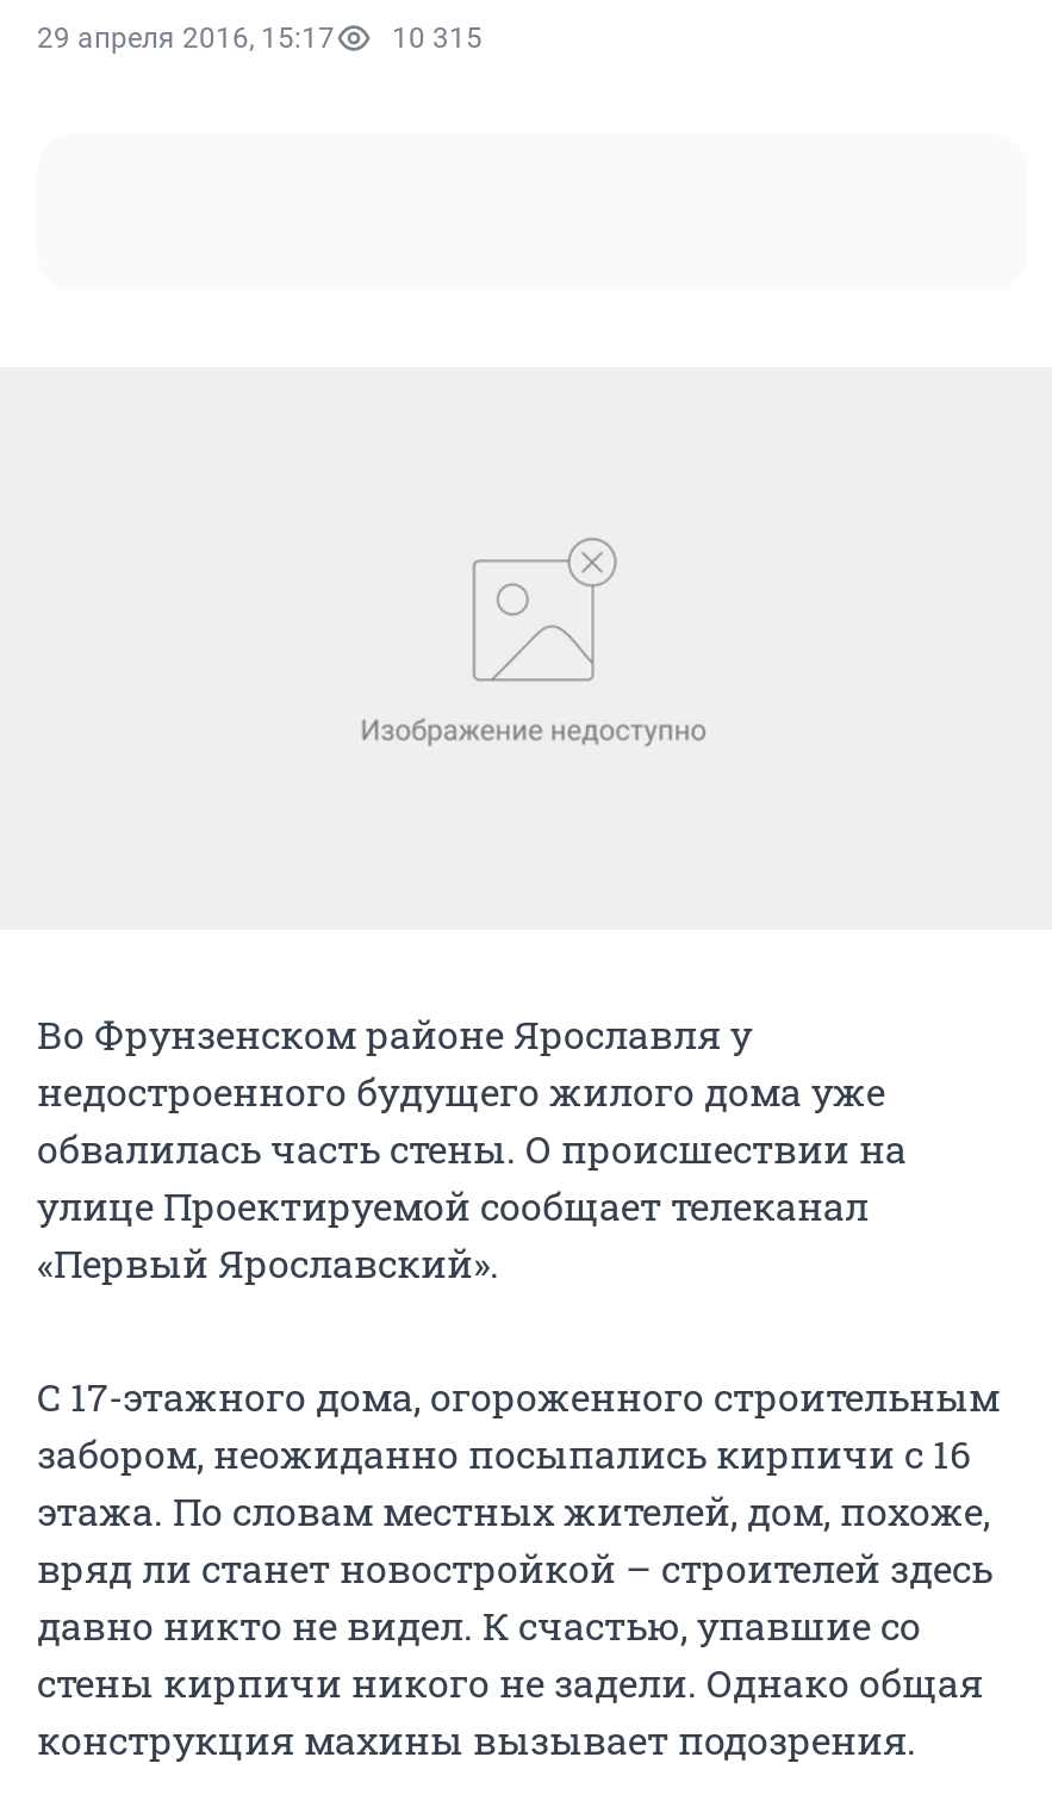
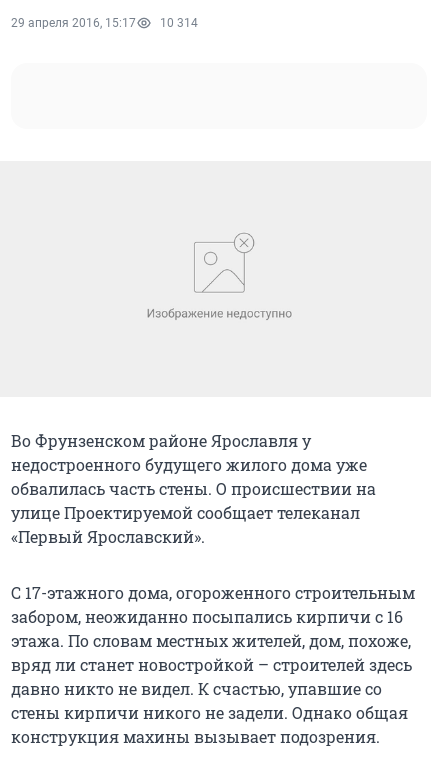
- 29 апреля 2016, 15:17 10 315
+ 29 апреля 2016, 15:17 10 314
